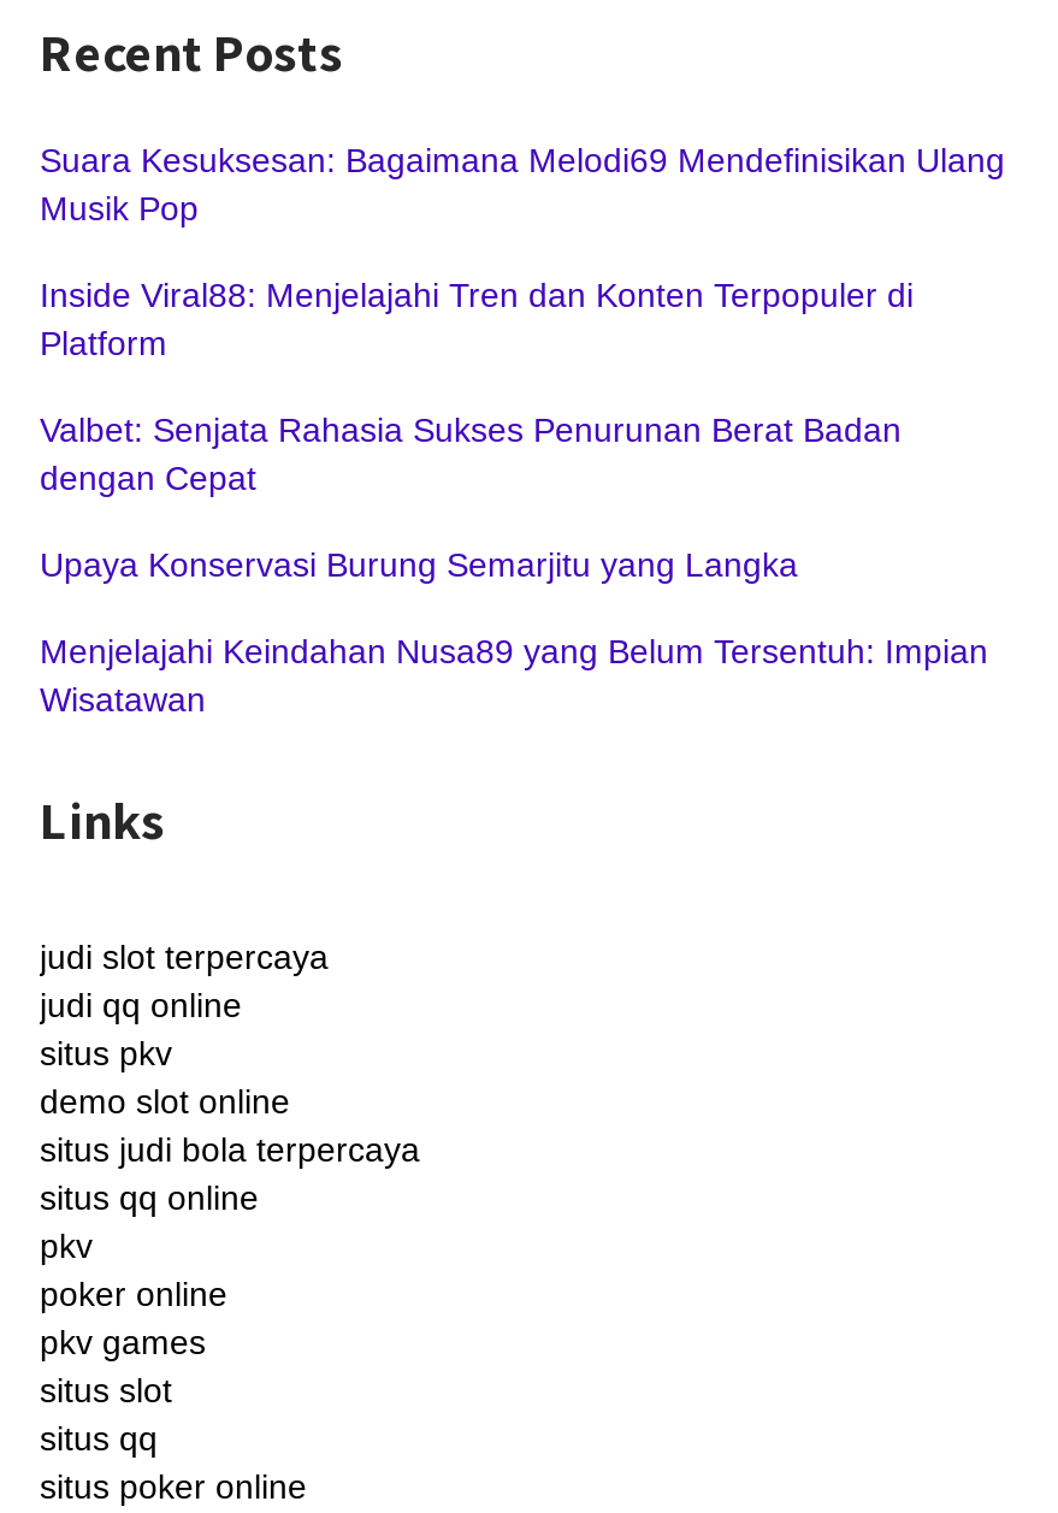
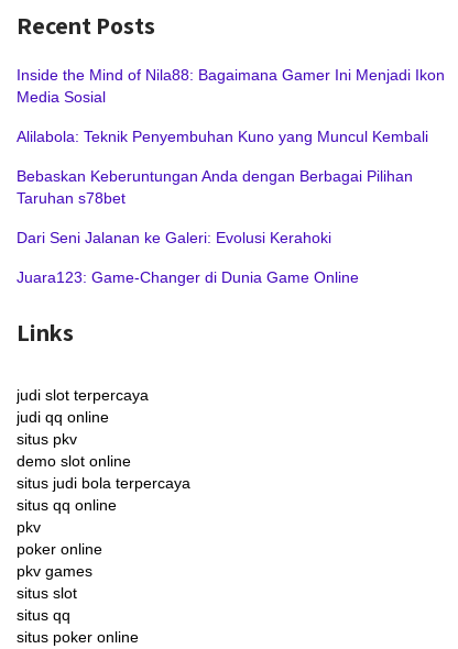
- Suara Kesuksesan: Bagaimana Melodi69 Mendefinisikan Ulang
- Musik Pop
+ Inside the Mind of Nila88: Bagaimana Gamer Ini Menjadi Ikon
+ Media Sosial

- Inside Viral88: Menjelajahi Tren dan Konten Terpopuler di
- Platform
+ Alilabola: Teknik Penyembuhan Kuno yang Muncul Kembali

- Valbet: Senjata Rahasia Sukses Penurunan Berat Badan
- dengan Cepat
+ Bebaskan Keberuntungan Anda dengan Berbagai Pilihan
+ Taruhan s78bet

- Upaya Konservasi Burung Semarjitu yang Langka
+ Dari Seni Jalanan ke Galeri: Evolusi Kerahoki

- Menjelajahi Keindahan Nusa89 yang Belum Tersentuh: Impian
- Wisatawan
+ Juara123: Game-Changer di Dunia Game Online
